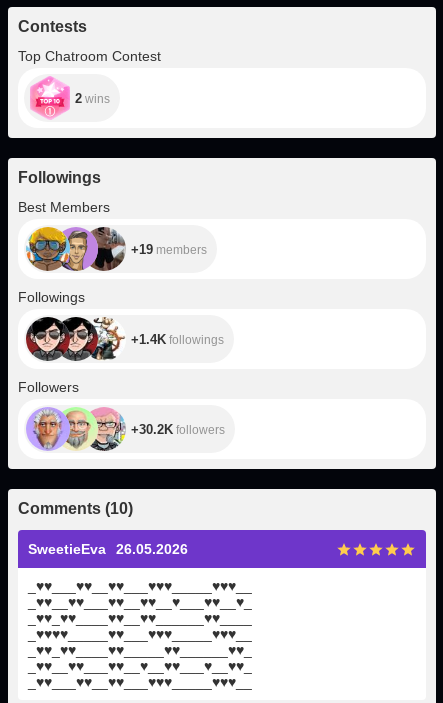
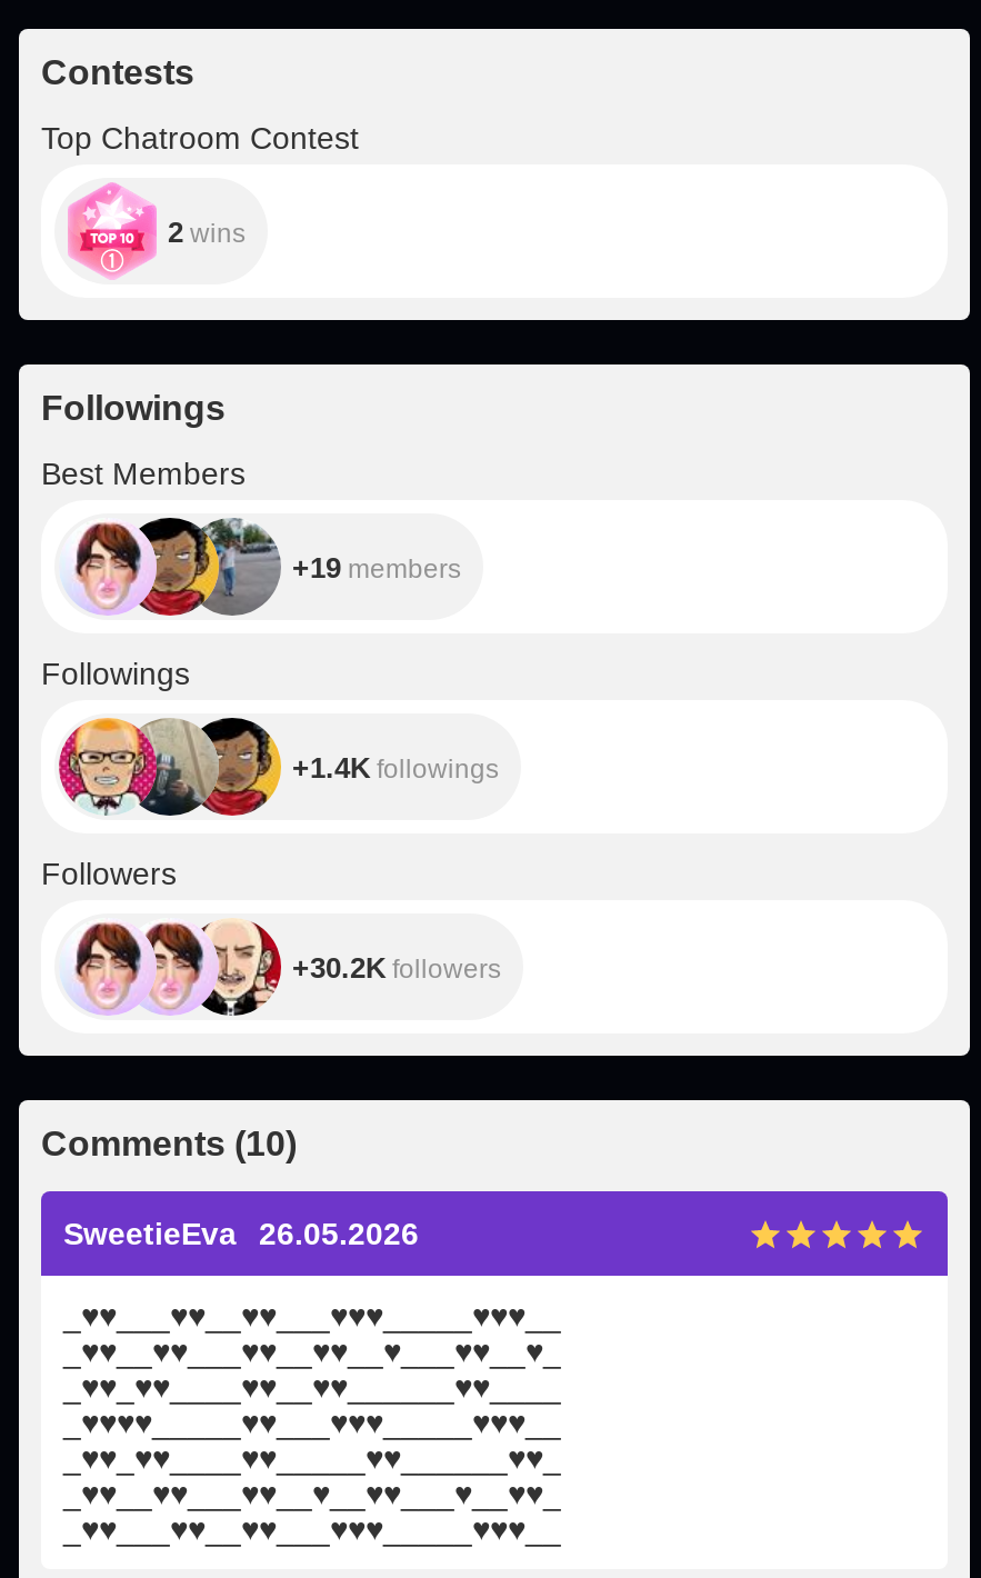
- [image]
+ [image]

- [image]
+ [image]

- [image]
+ [image]
